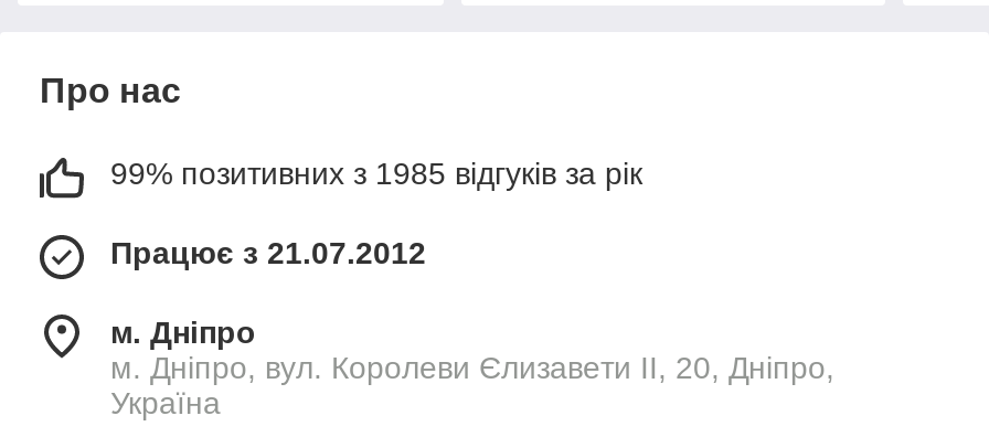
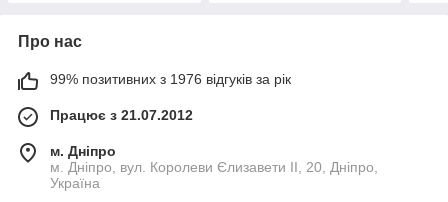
- 99% позитивних з 1985 відгуків за рік
+ 99% позитивних з 1976 відгуків за рік
